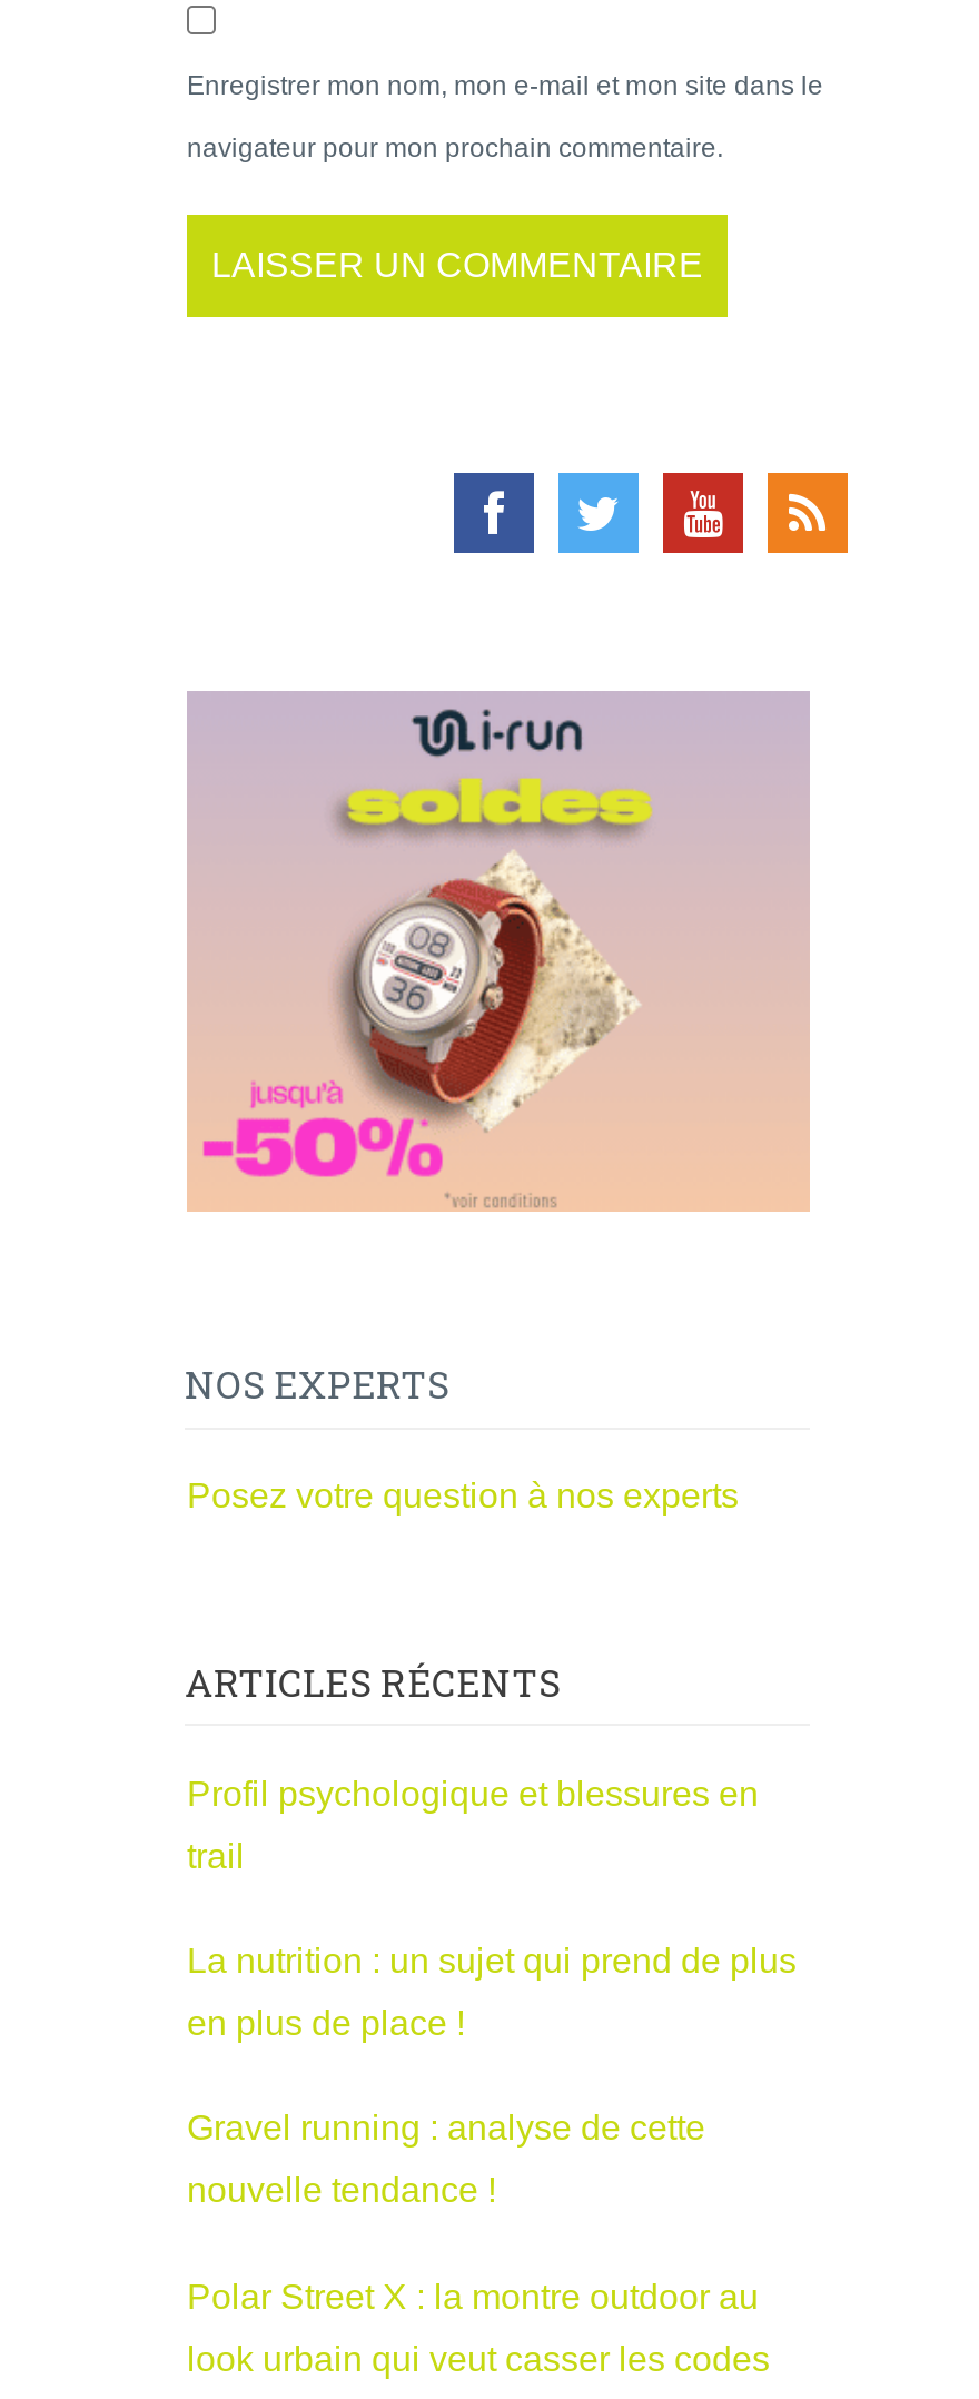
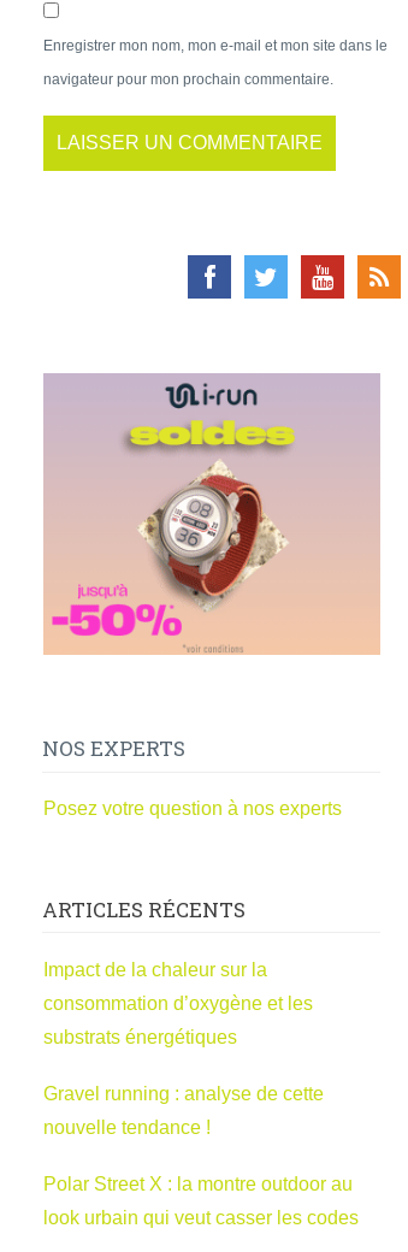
- [image]
+ [image]

- Profil psychologique et blessures en
- trail
- La nutrition : un sujet qui prend de plus
- en plus de place !
+ Impact de la chaleur sur la
+ consommation d’oxygène et les
+ substrats énergétiques
